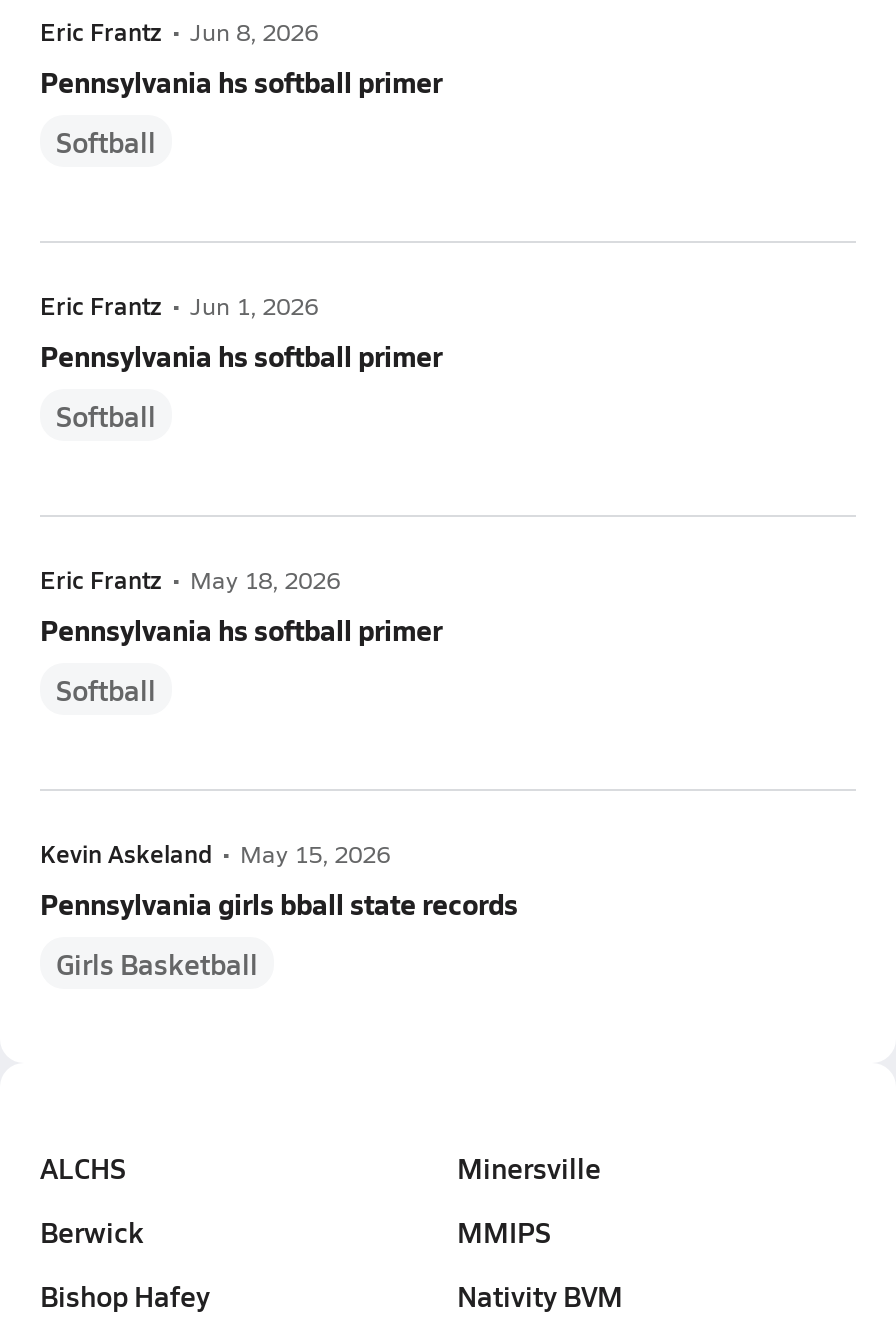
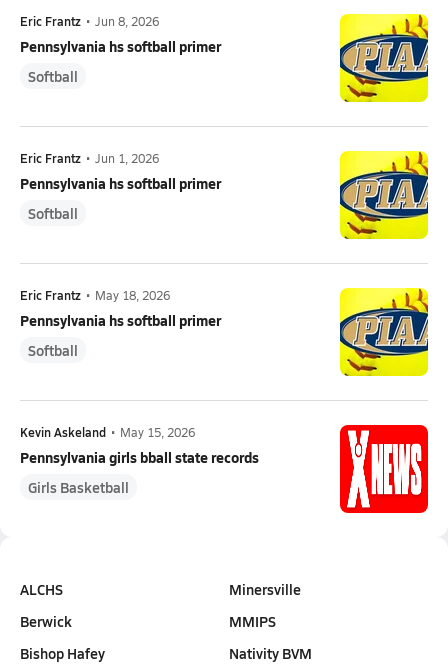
+ [image]

+ [image]

+ [image]

+ [image]
